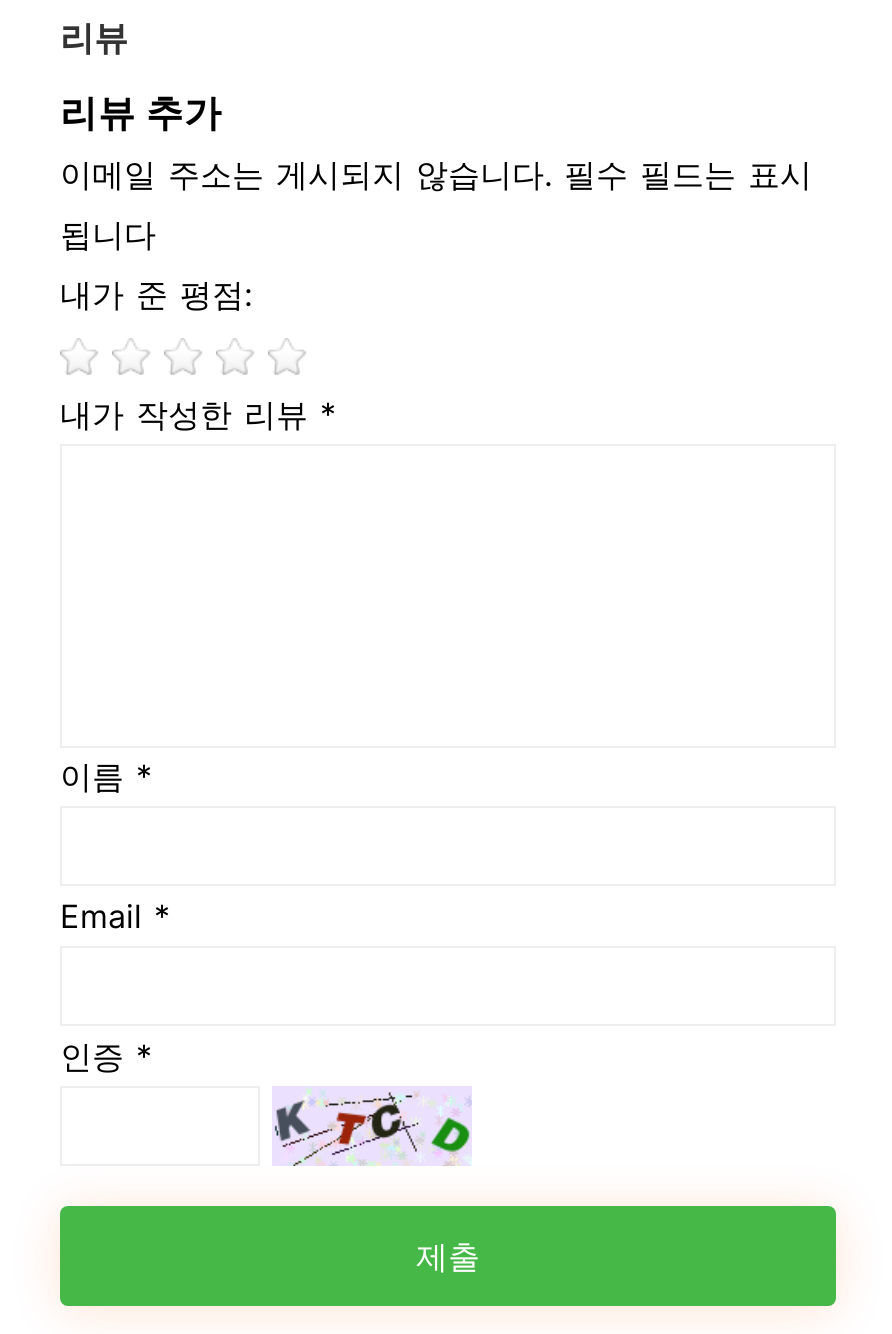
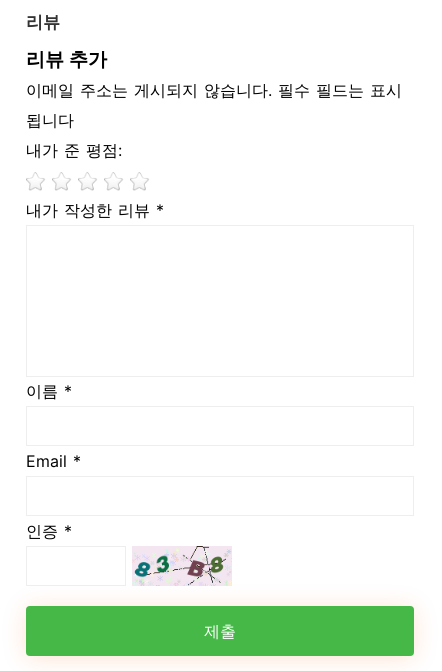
- [image]
+ [image]
